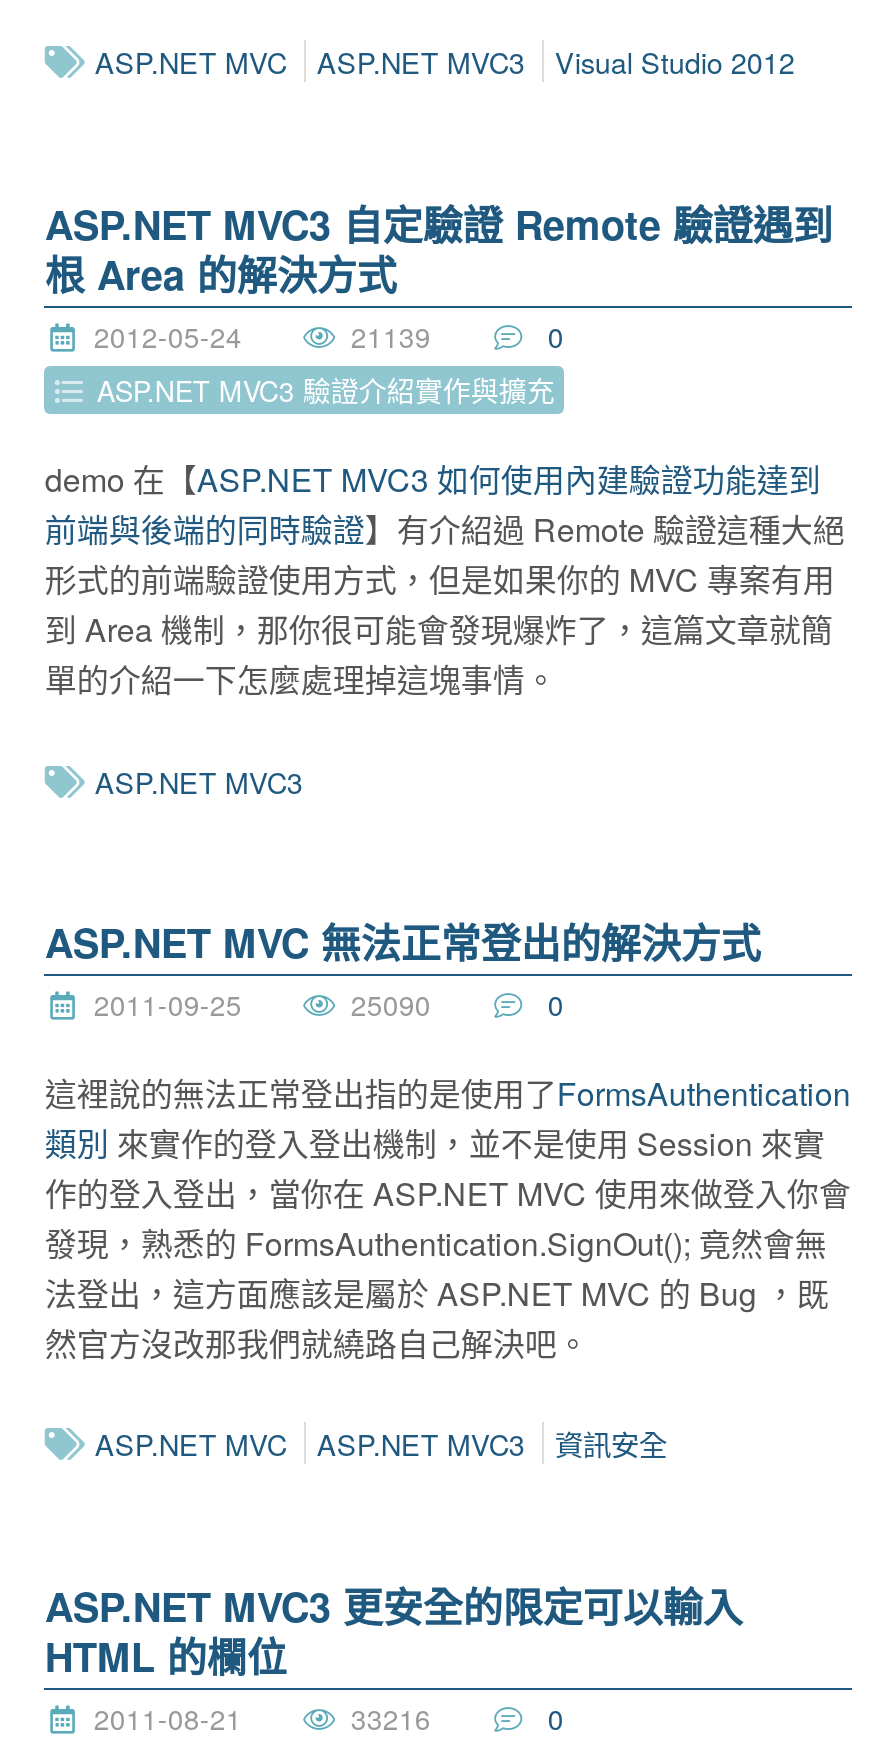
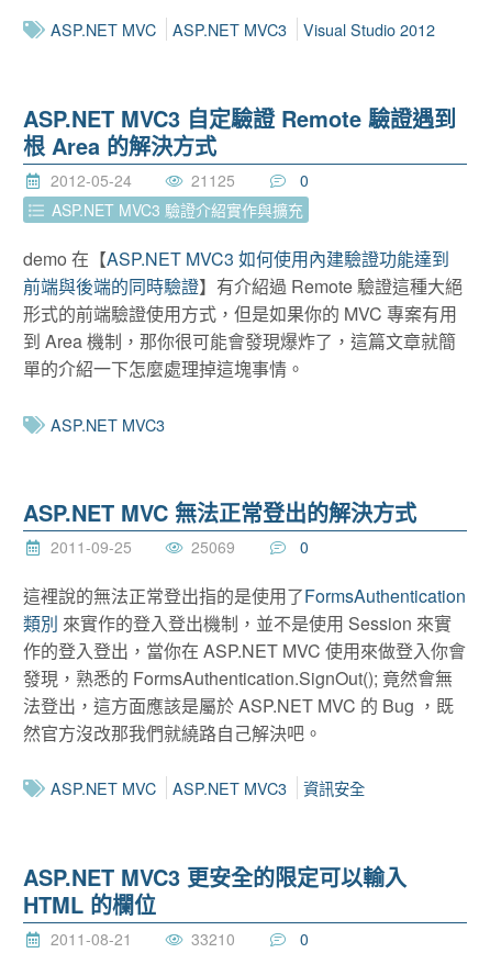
- 21139
+ 21125

- 25090
+ 25069

- 33216
+ 33210
